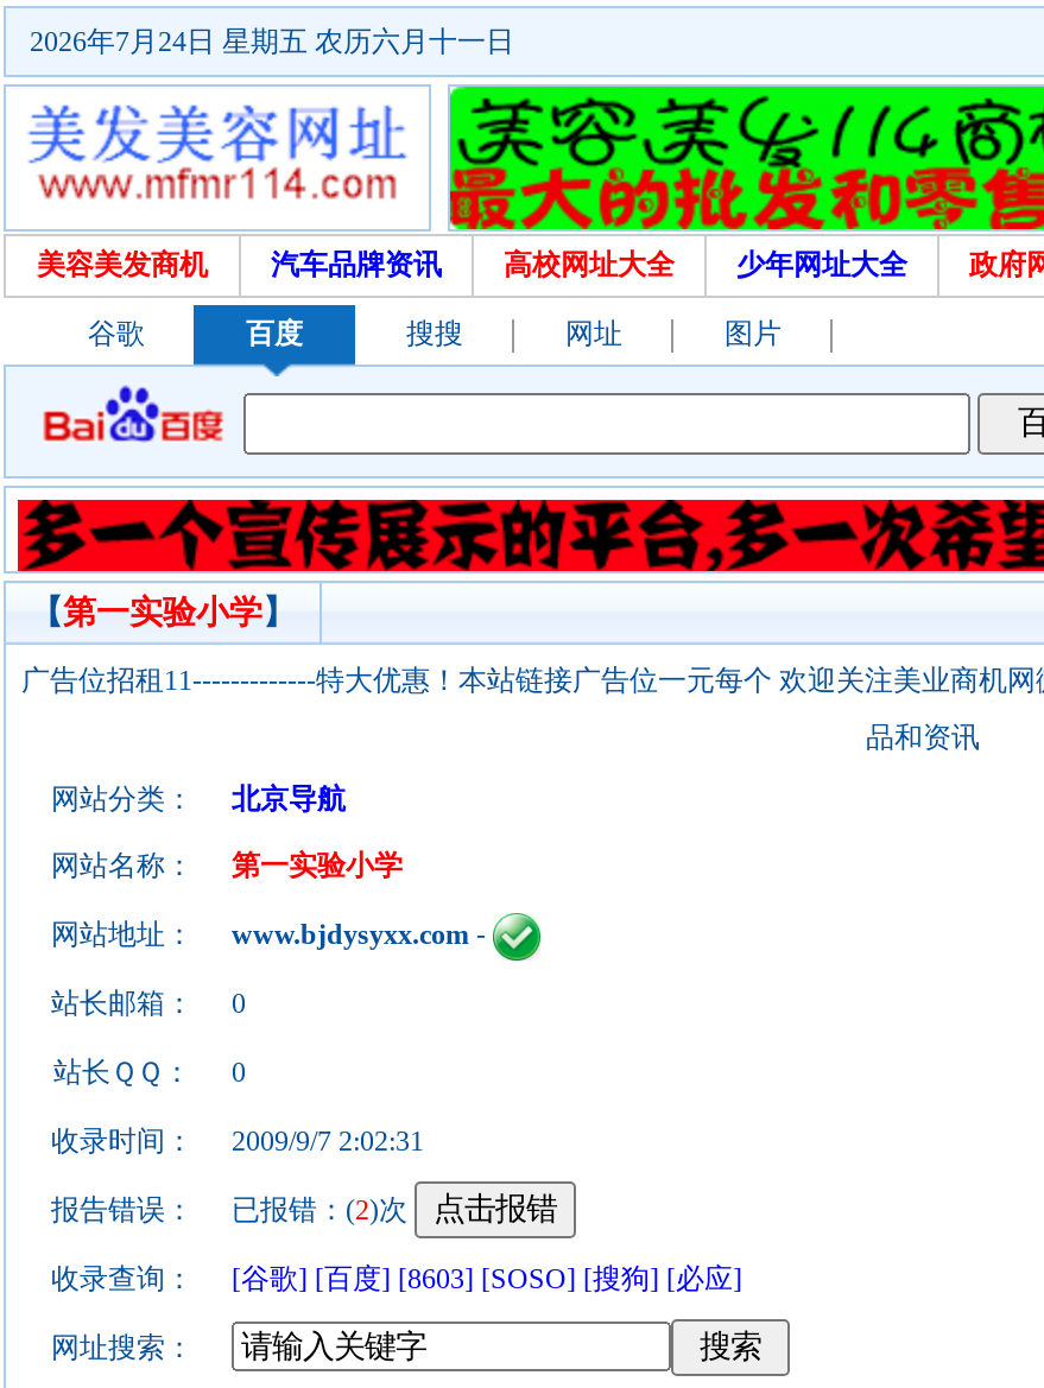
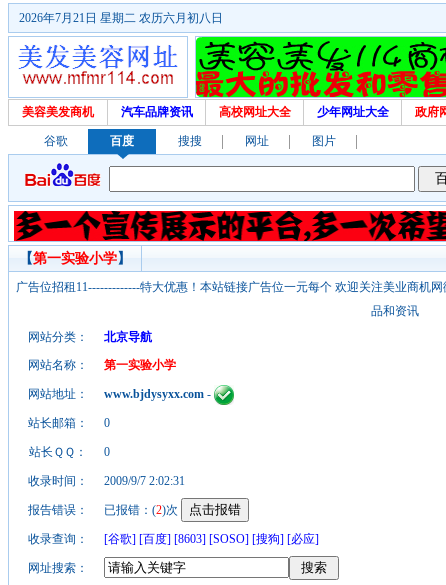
- 2026年7月24日 星期五 农历六月十一日
+ 2026年7月21日 星期二 农历六月初八日
